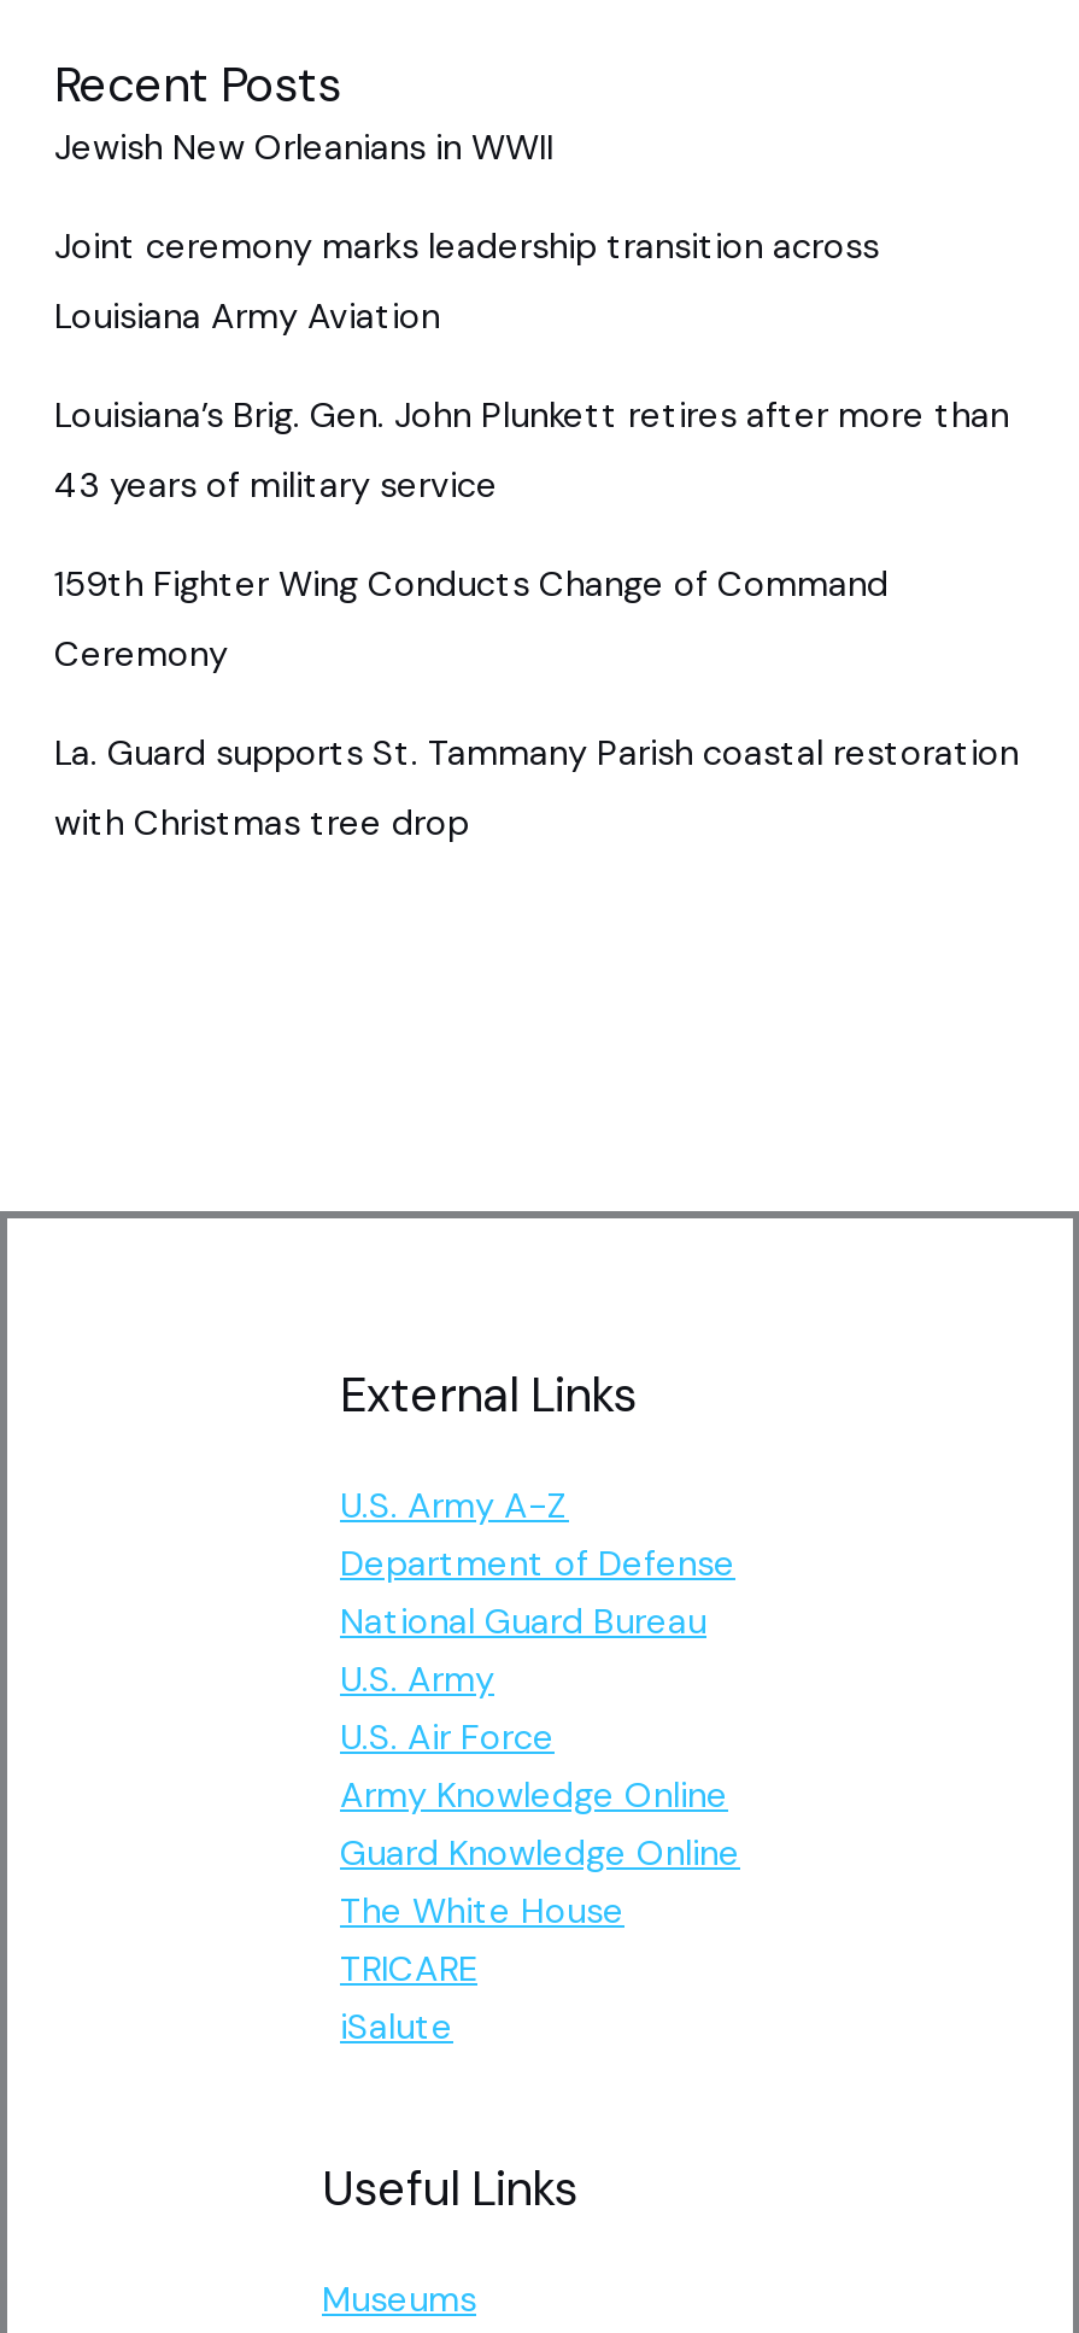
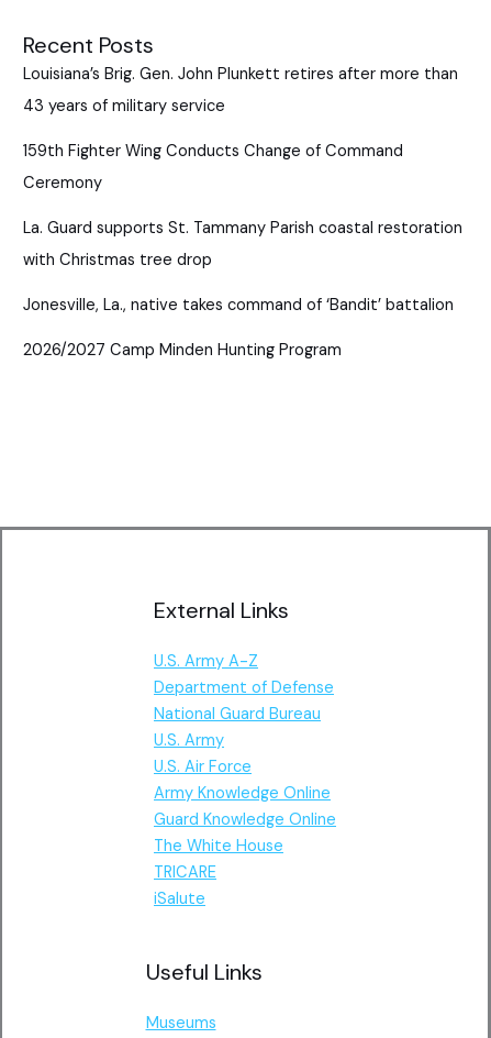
- Jewish New Orleanians in WWII
- Joint ceremony marks leadership transition across
- Louisiana Army Aviation

moved up: Louisiana’s Brig. Gen. John Plunkett retires after more than | 43 years of military service | 159th Fighter Wing Conducts Change of Command | Ceremony | La. Guard supports St. Tammany Parish coastal restoration | with Christmas tree drop

+ Jonesville, La., native takes command of ‘Bandit’ battalion
+ 2026/2027 Camp Minden Hunting Program
